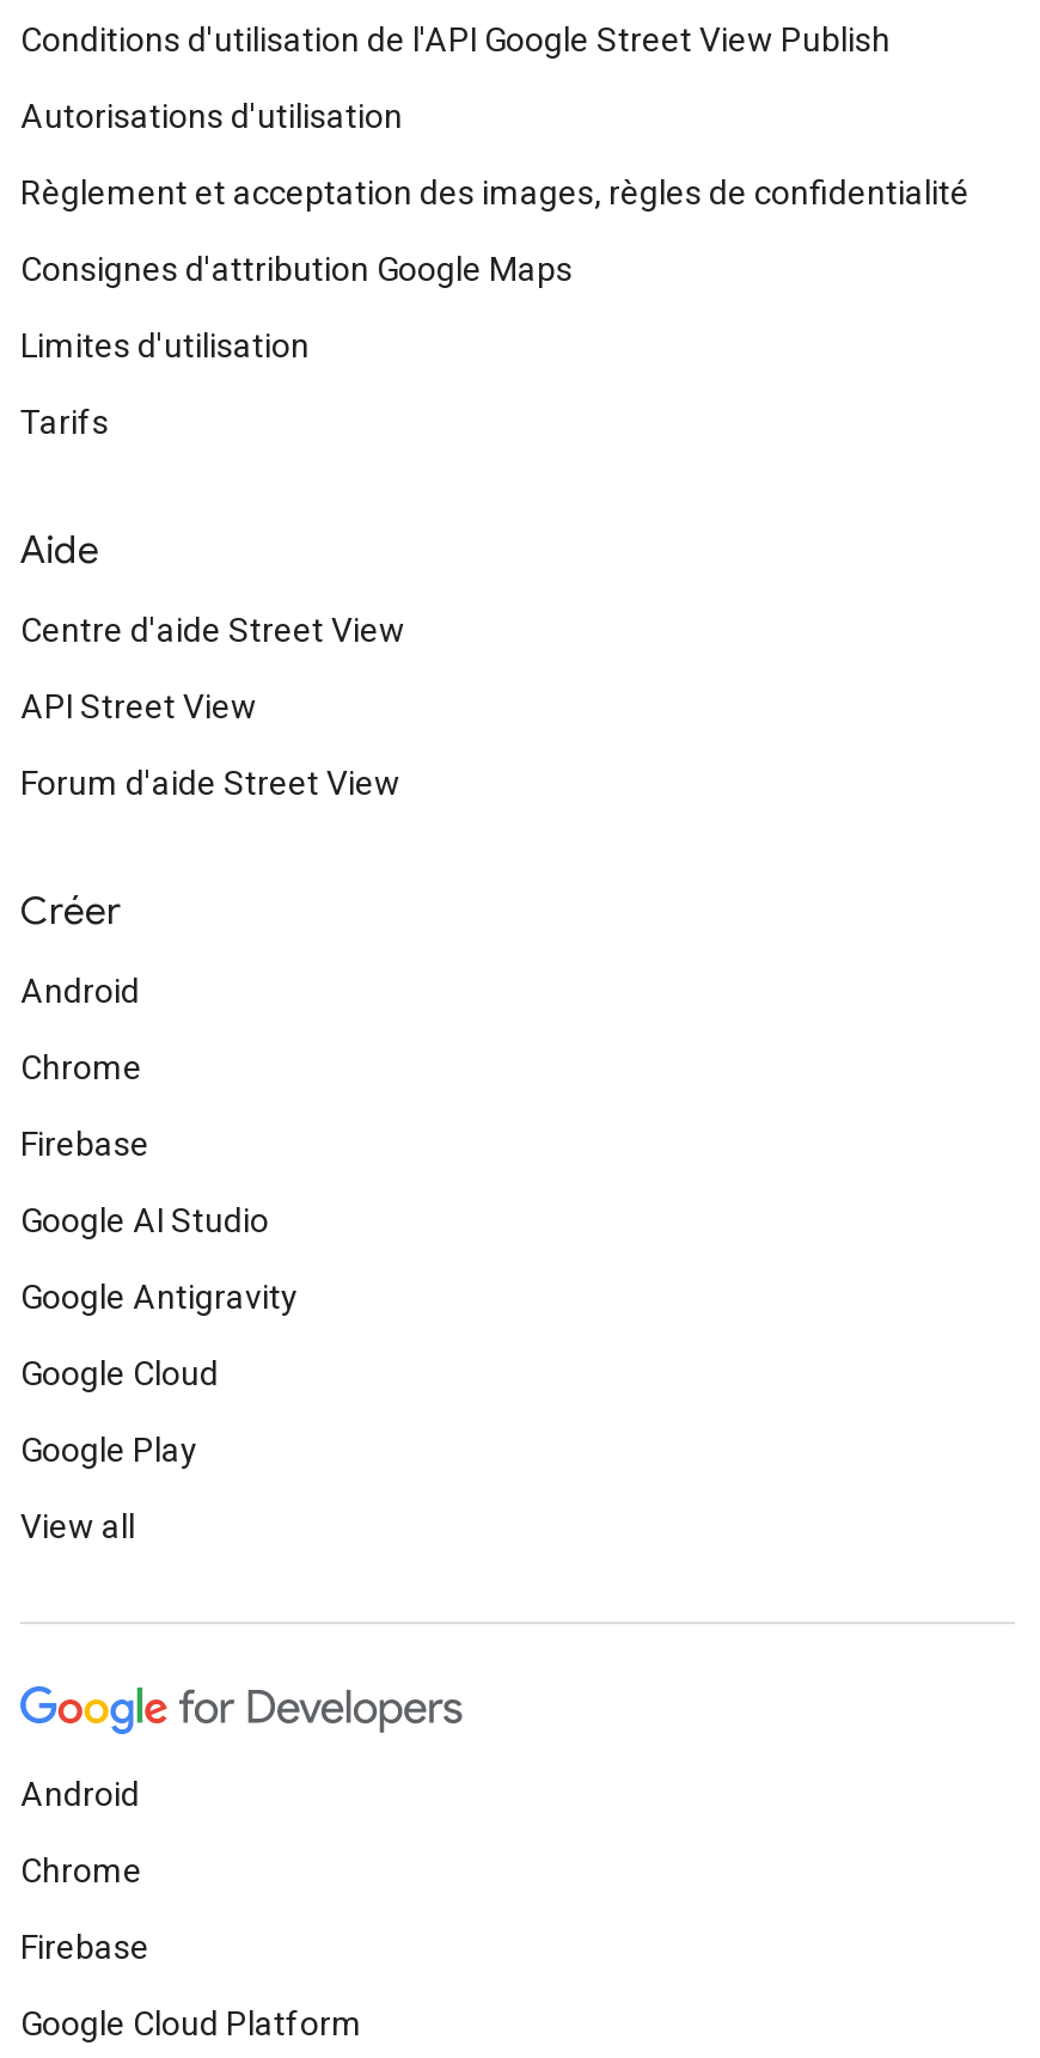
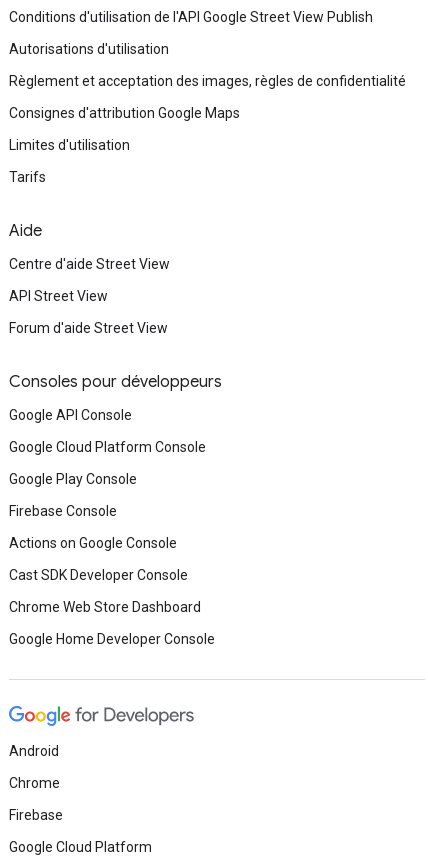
- Créer
+ Consoles pour développeurs

- Android
+ Google API Console

- Chrome
+ Google Cloud Platform Console

- Firebase
+ Google Play Console

- Google AI Studio
+ Firebase Console

- Google Antigravity
+ Actions on Google Console

- Google Cloud
+ Cast SDK Developer Console

- Google Play
+ Chrome Web Store Dashboard

- View all
+ Google Home Developer Console
